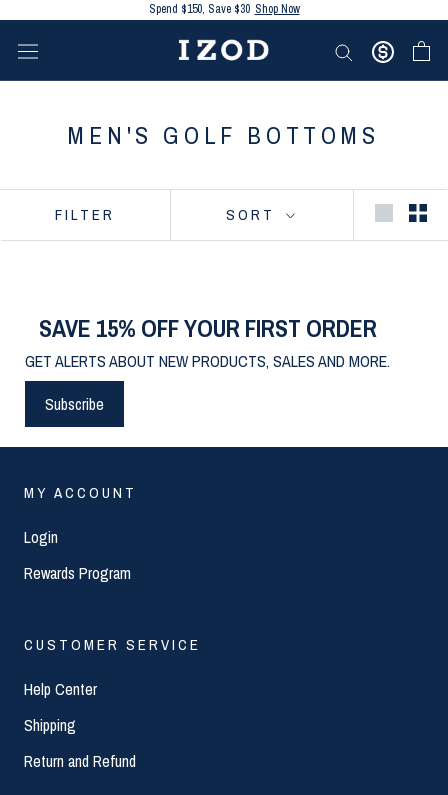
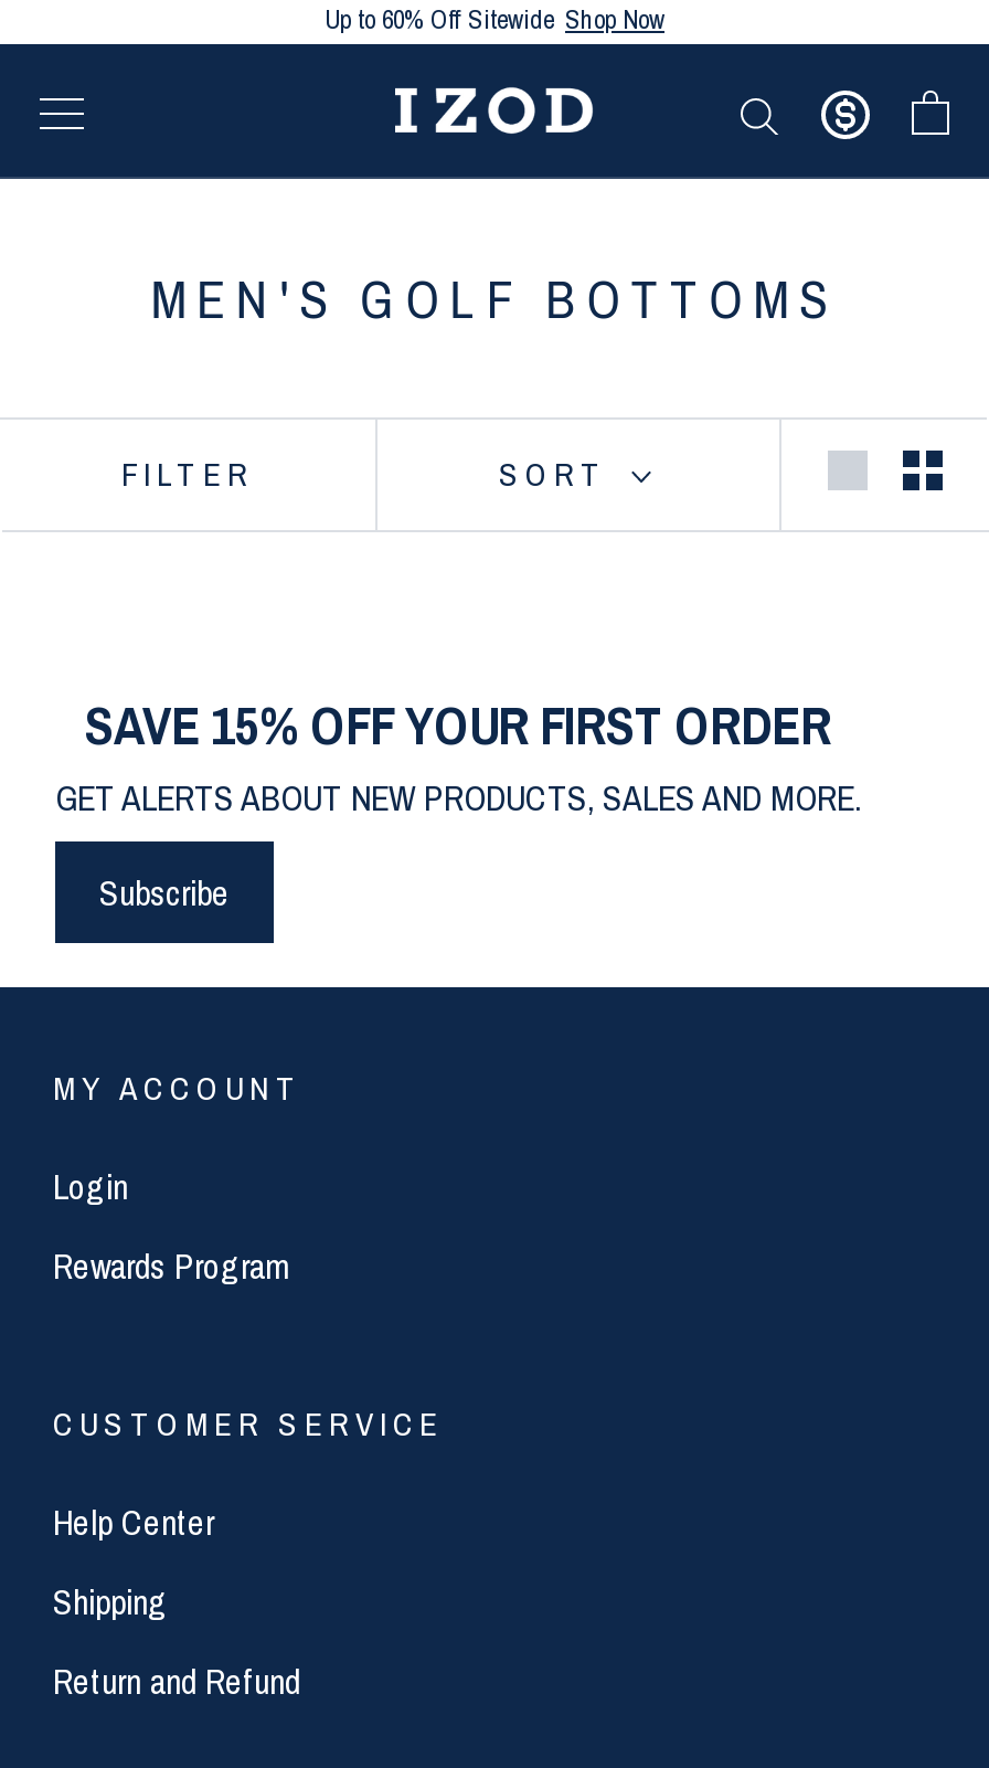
- Spend $150, Save $30 Shop Now
+ Up to 60% Off Sitewide Shop Now
